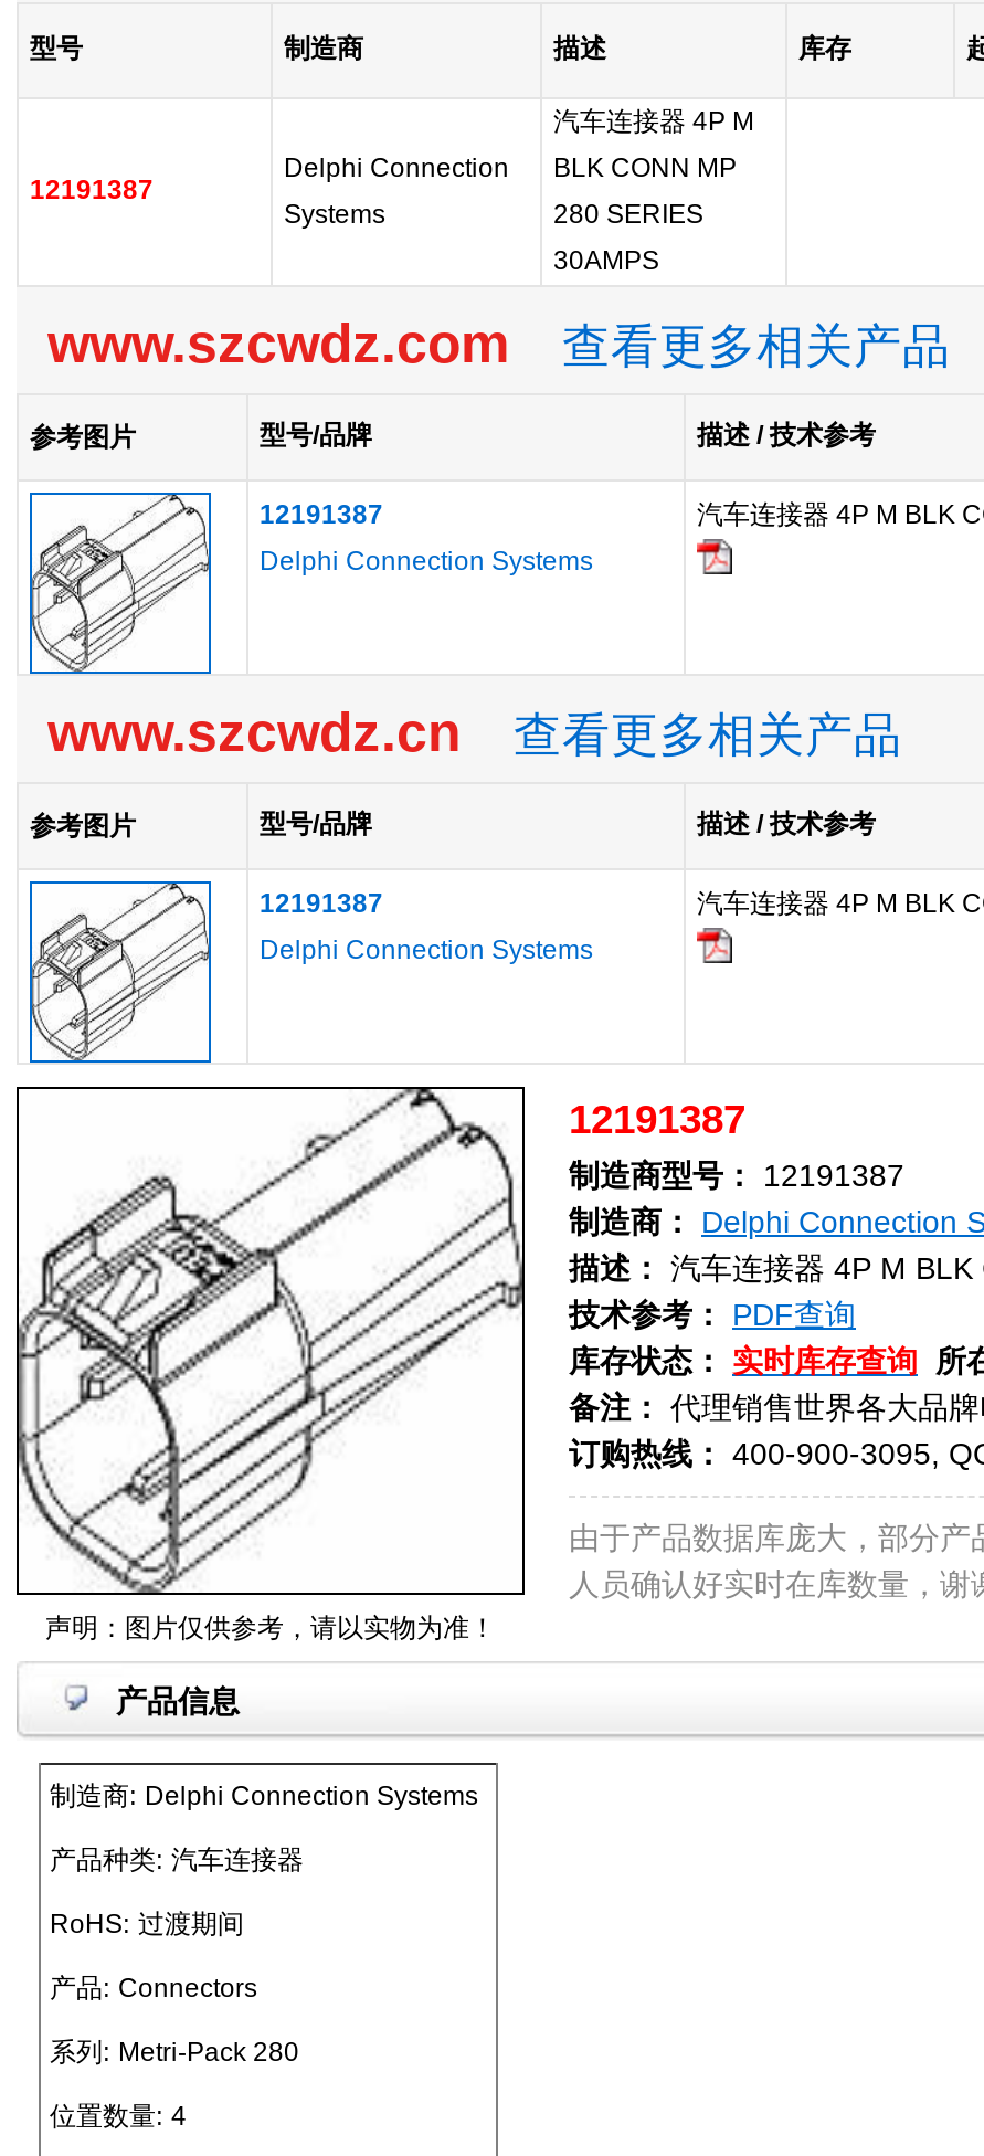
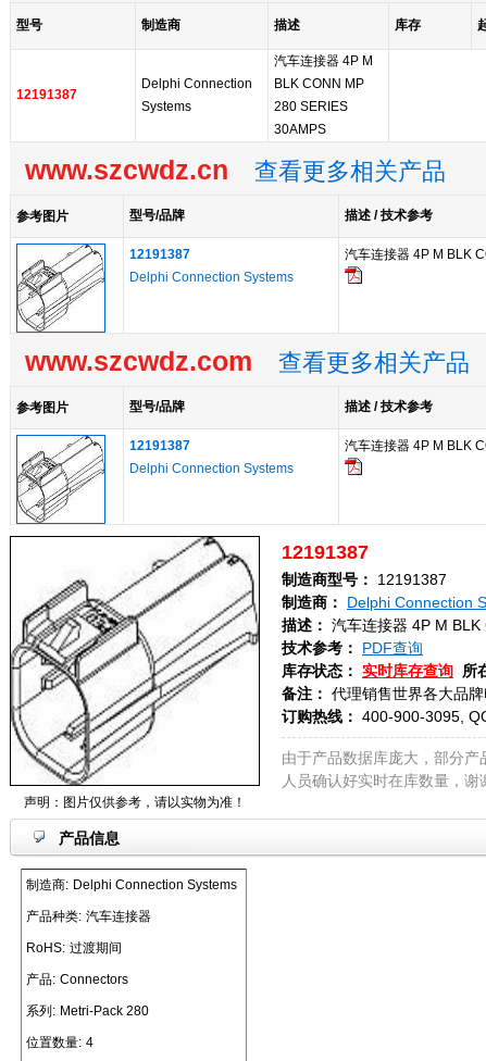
moved down: www.szcwdz.com

moved up: www.szcwdz.cn
